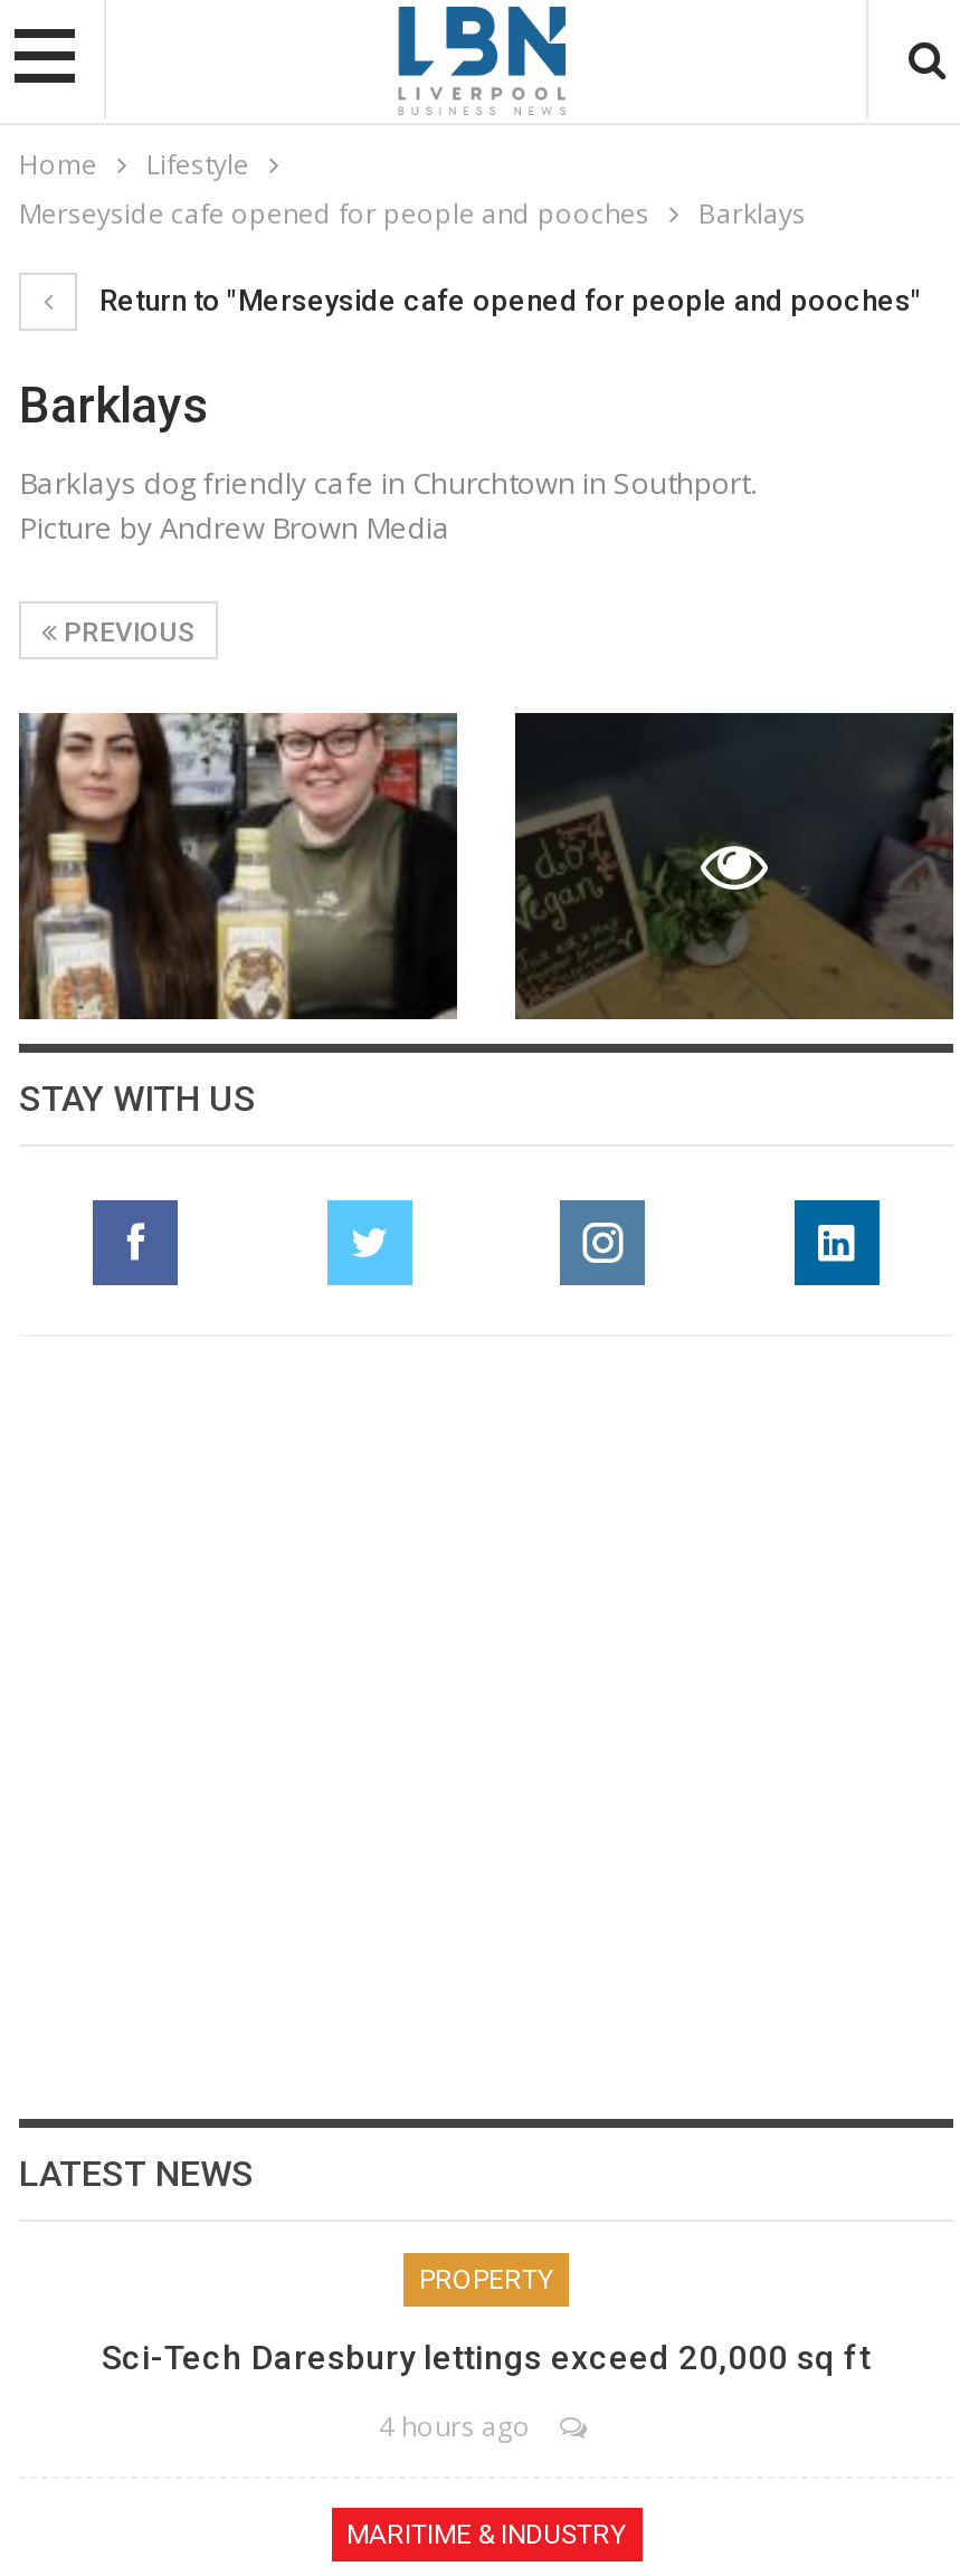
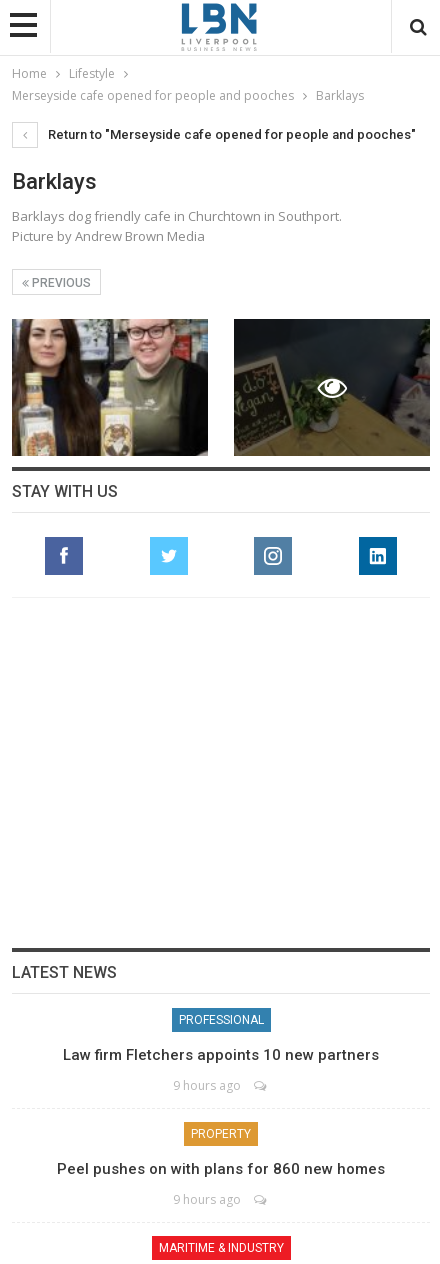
+ PROFESSIONAL
+ Law firm Fletchers appoints 10 new partners
+ 9 hours ago

- Sci-Tech Daresbury lettings exceed 20,000 sq ft
+ Peel pushes on with plans for 860 new homes

- 4 hours ago
+ 9 hours ago
